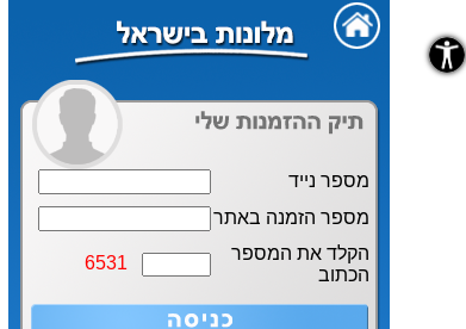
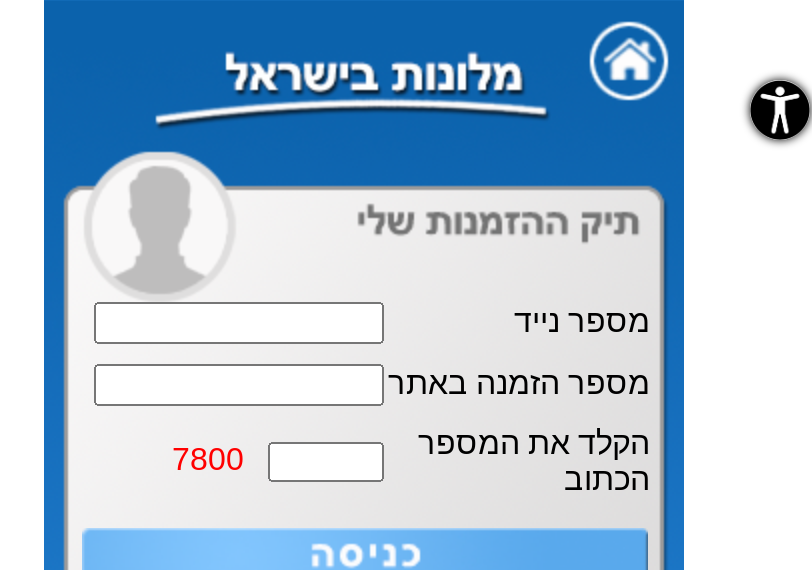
- 6531
+ 7800
